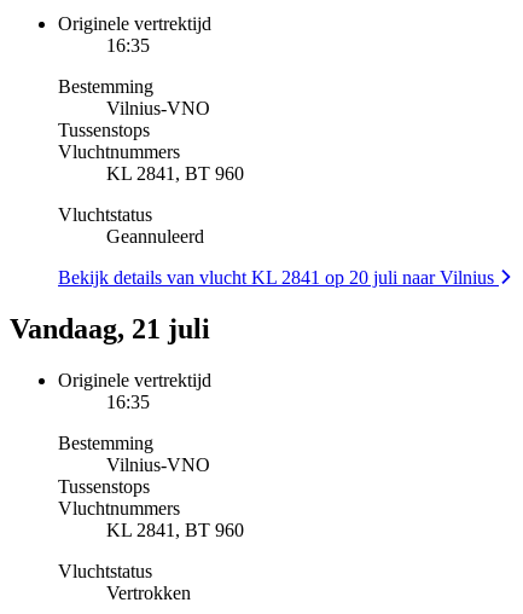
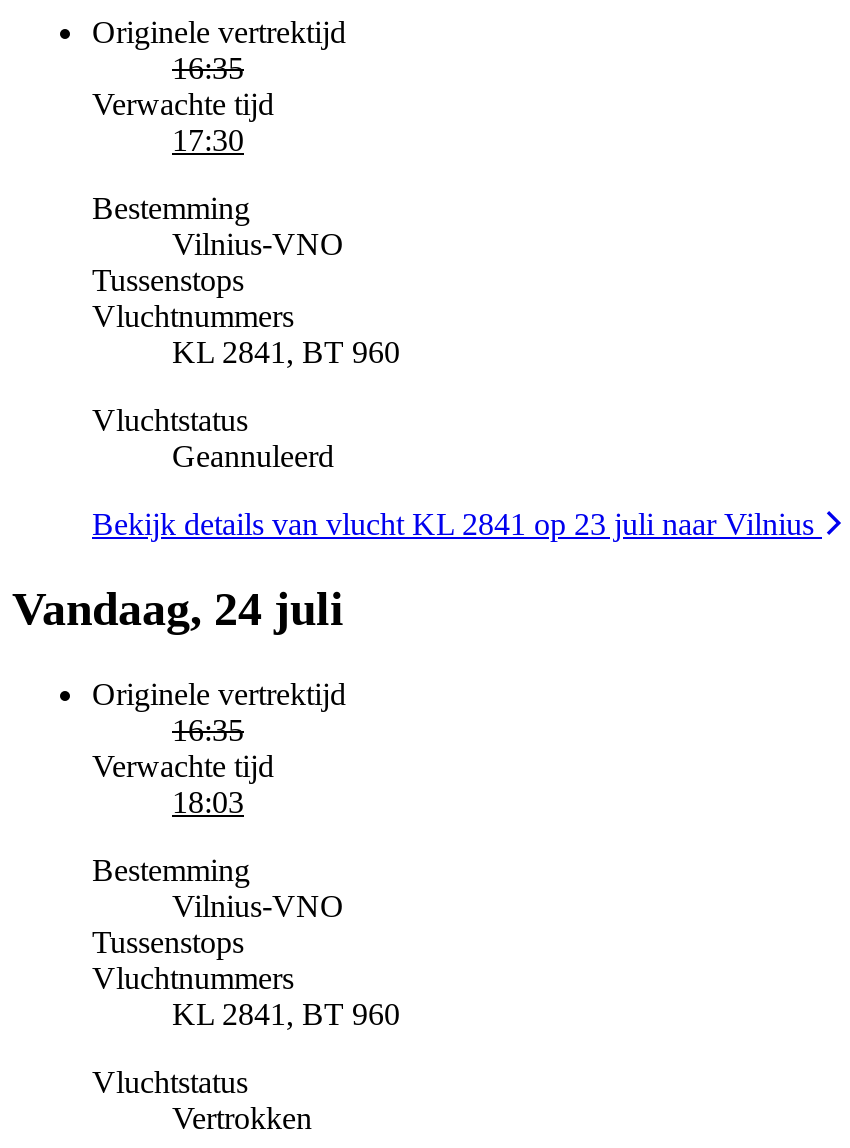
+ Verwachte tijd
+ 17:30

- Bekijk details van vlucht KL 2841 op 20 juli naar Vilnius
+ Bekijk details van vlucht KL 2841 op 23 juli naar Vilnius

- Vandaag, 21 juli
+ Vandaag, 24 juli

+ Verwachte tijd
+ 18:03
